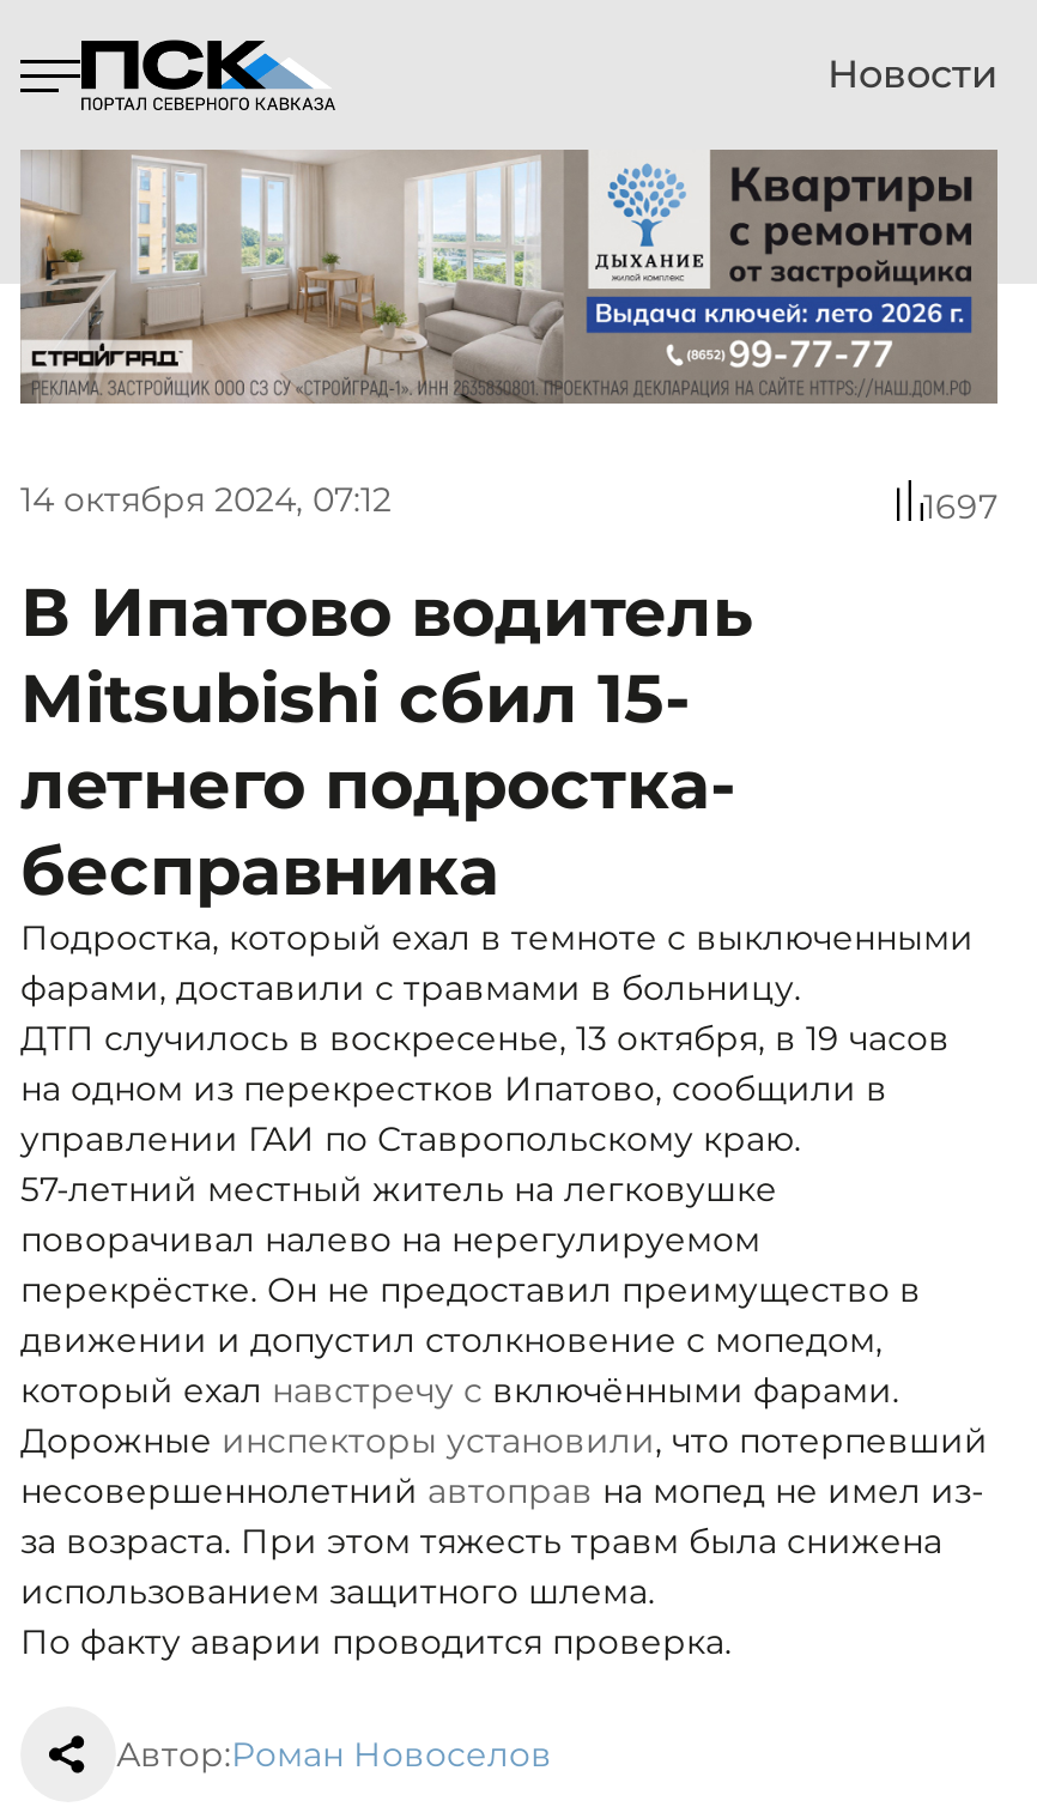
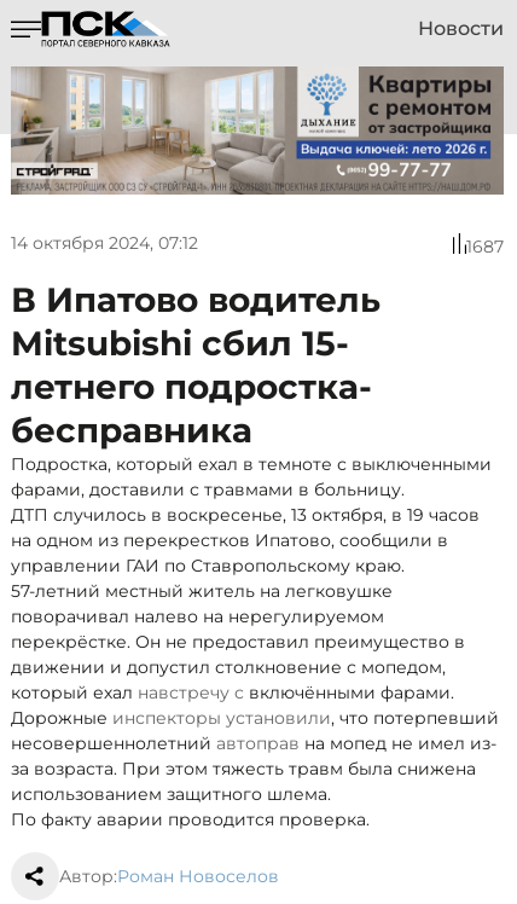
- 1697
+ 1687
